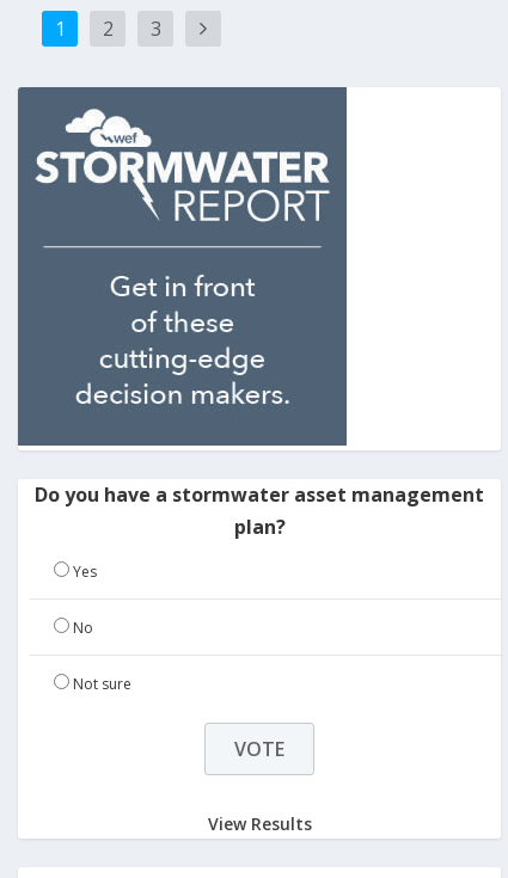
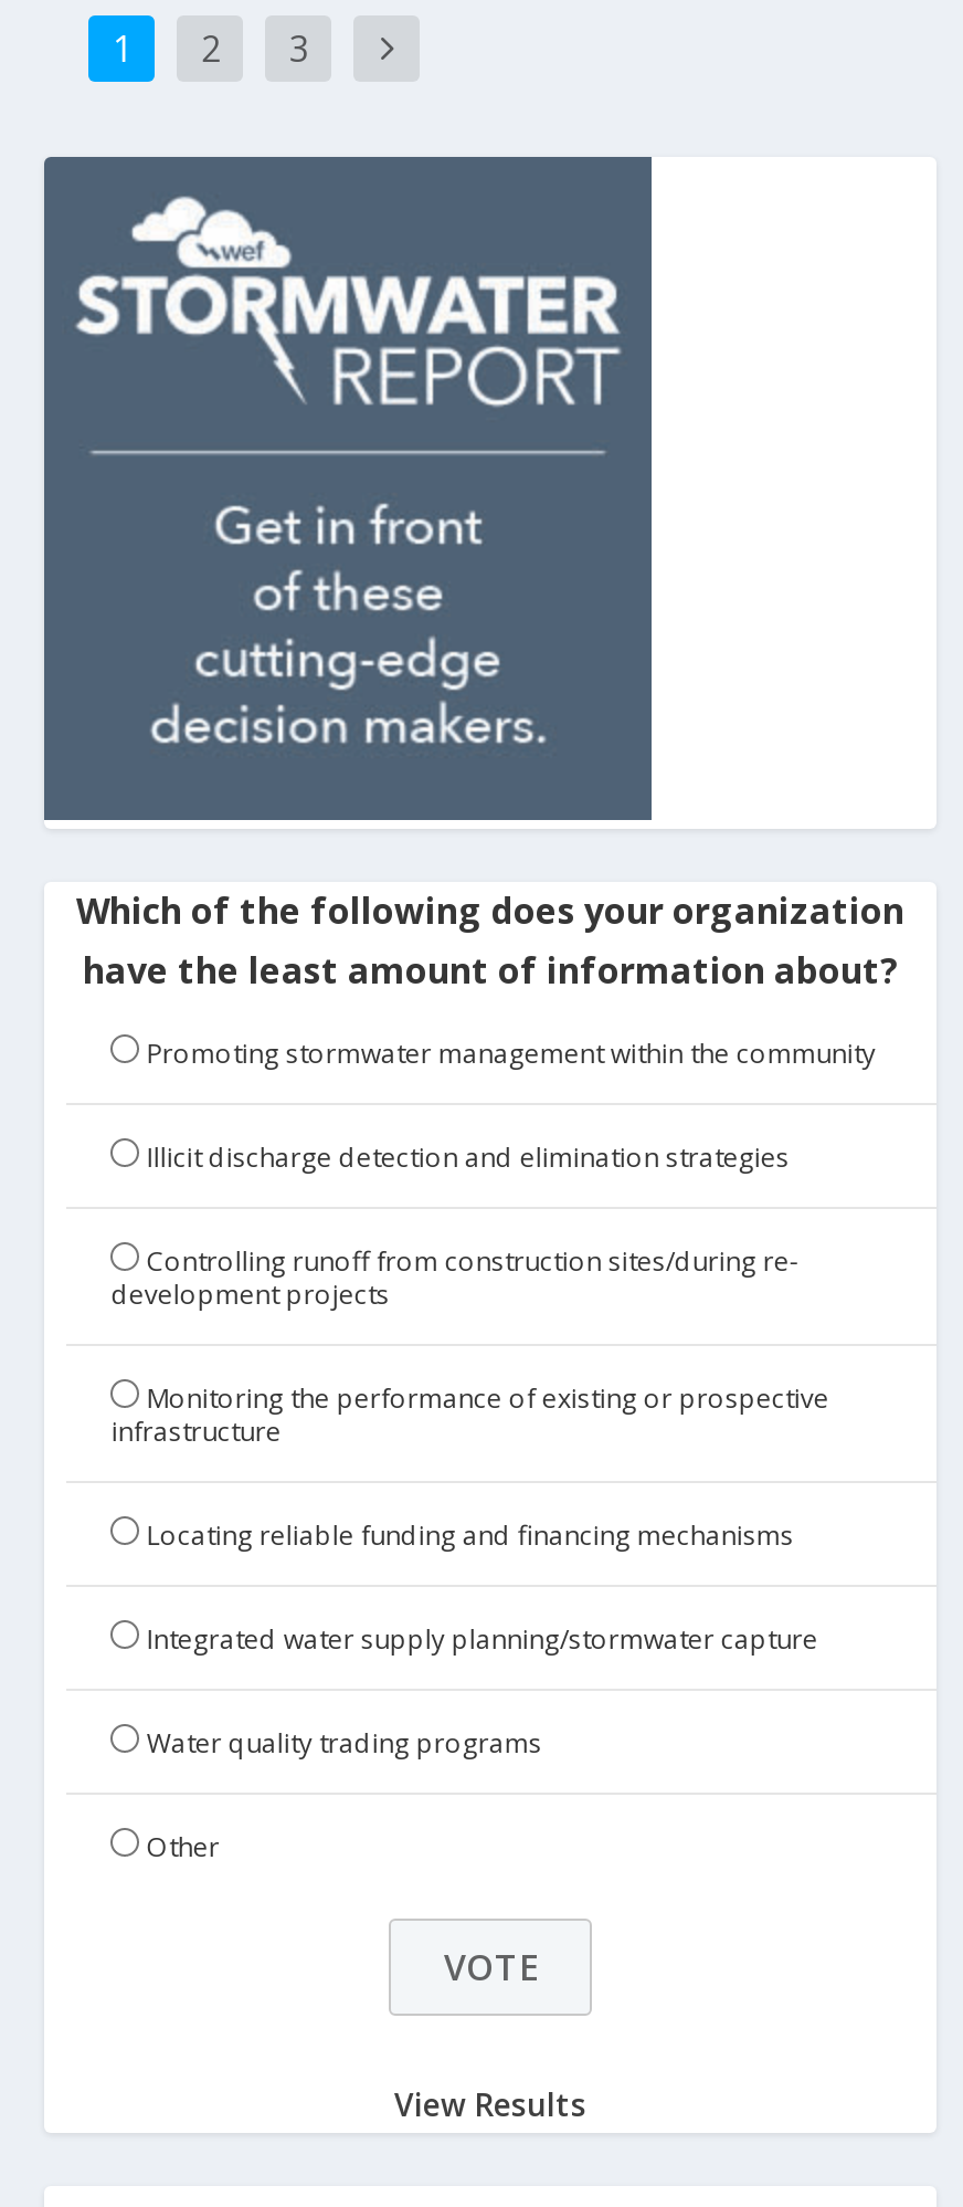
- Do you have a stormwater asset management
- plan?
- Yes
- No
- Not sure
+ Which of the following does your organization
+ have the least amount of information about?
+ Promoting stormwater management within the community
+ Illicit discharge detection and elimination strategies
+ Controlling runoff from construction sites/during re-
+ development projects
+ Monitoring the performance of existing or prospective
+ infrastructure
+ Locating reliable funding and financing mechanisms
+ Integrated water supply planning/stormwater capture
+ Water quality trading programs
+ Other
